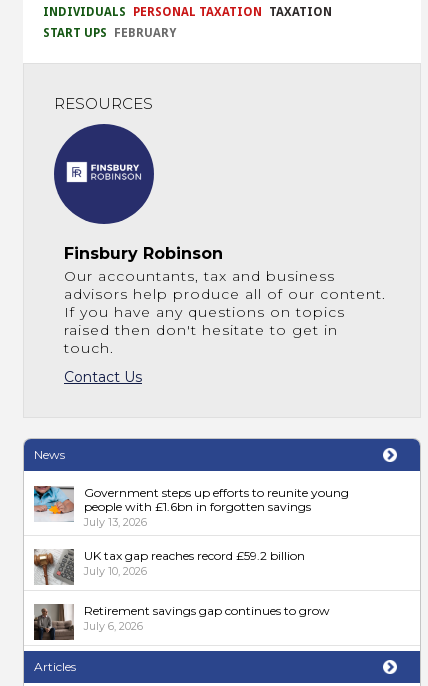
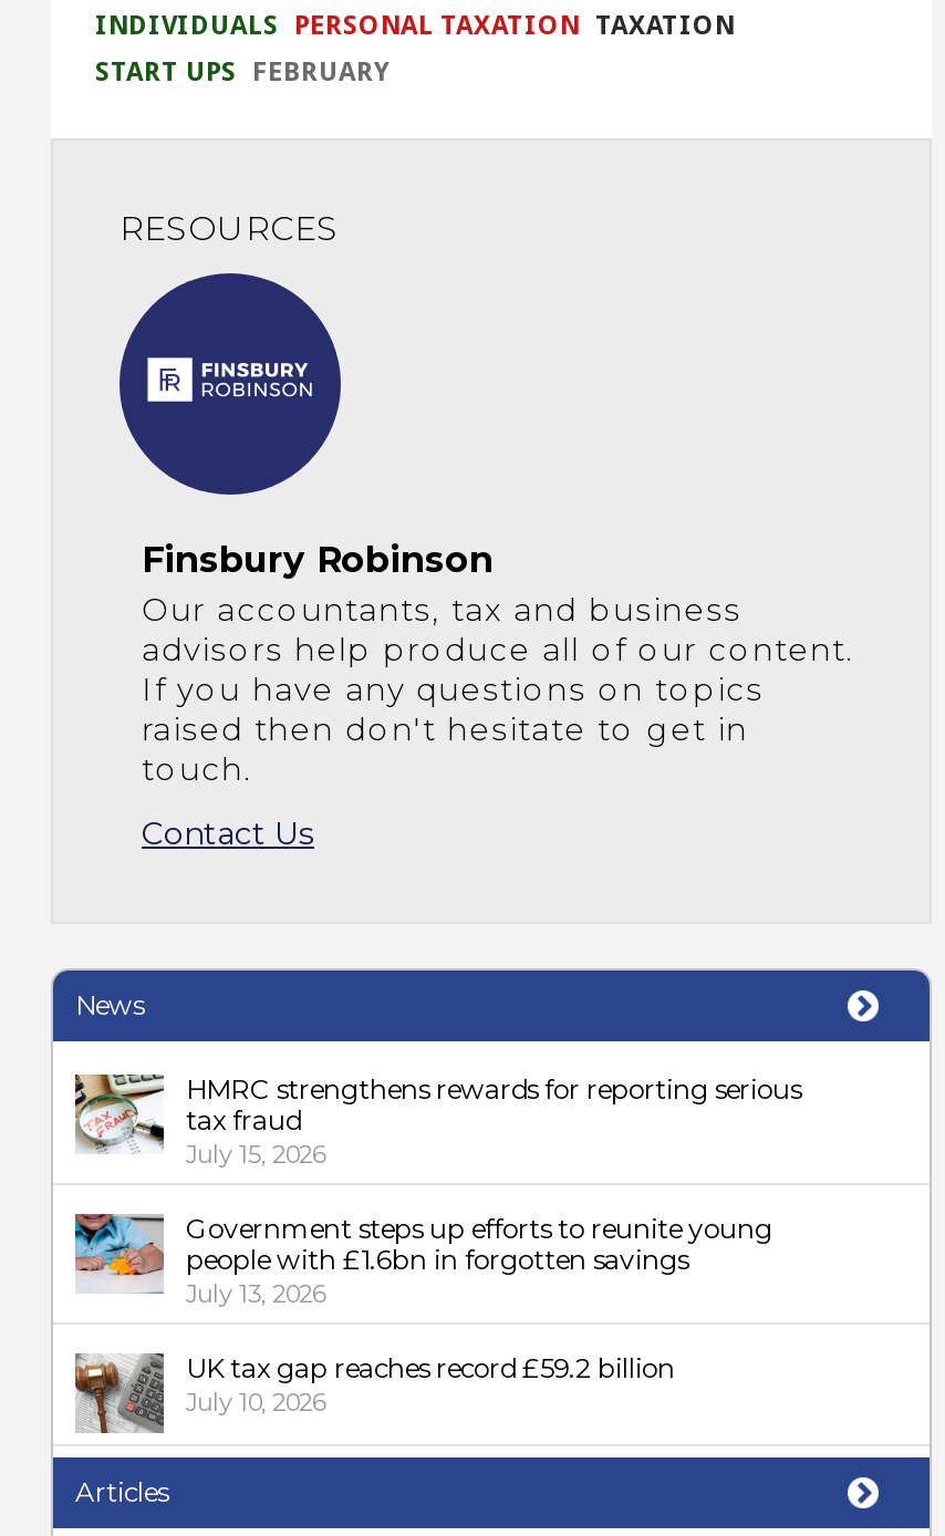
+ [image]
+ HMRC strengthens rewards for reporting serious
+ tax fraud
+ July 15, 2026

moved down: [image] | Government steps up efforts to reunite young | people with £1.6bn in forgotten savings | July 13, 2026 | UK tax gap reaches record £59.2 billion | July 10, 2026

- [image]
- Retirement savings gap continues to grow
- July 6, 2026
